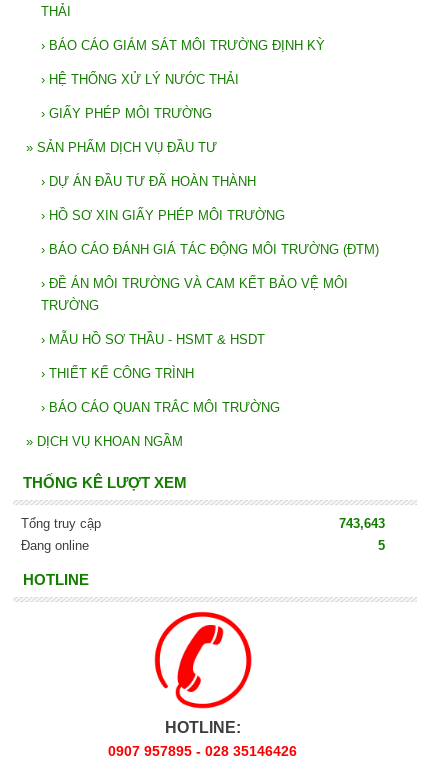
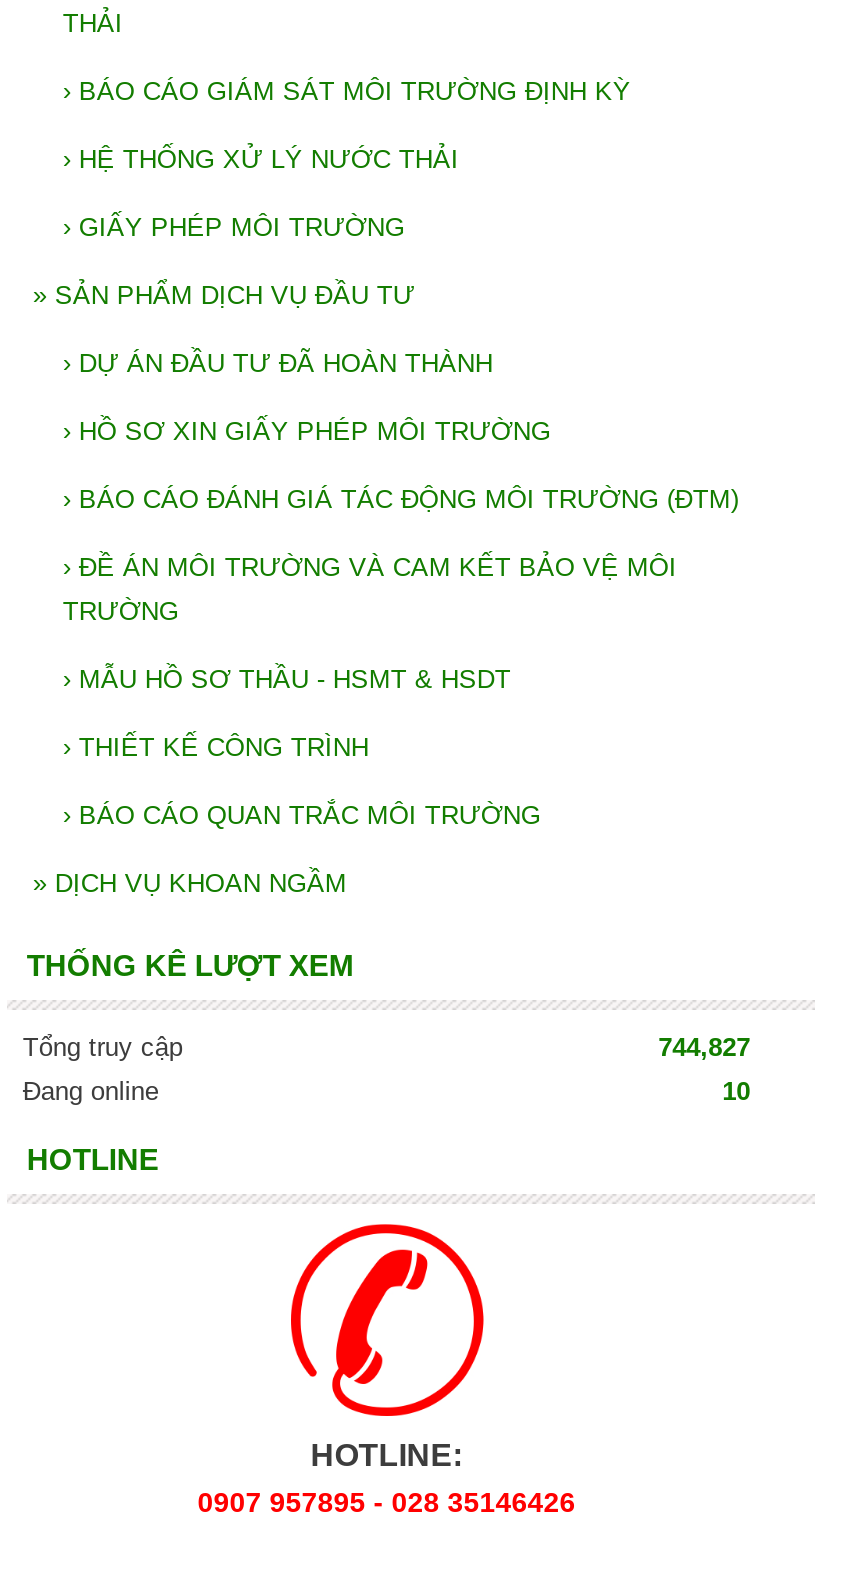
- 743,643
+ 744,827

- 5
+ 10
